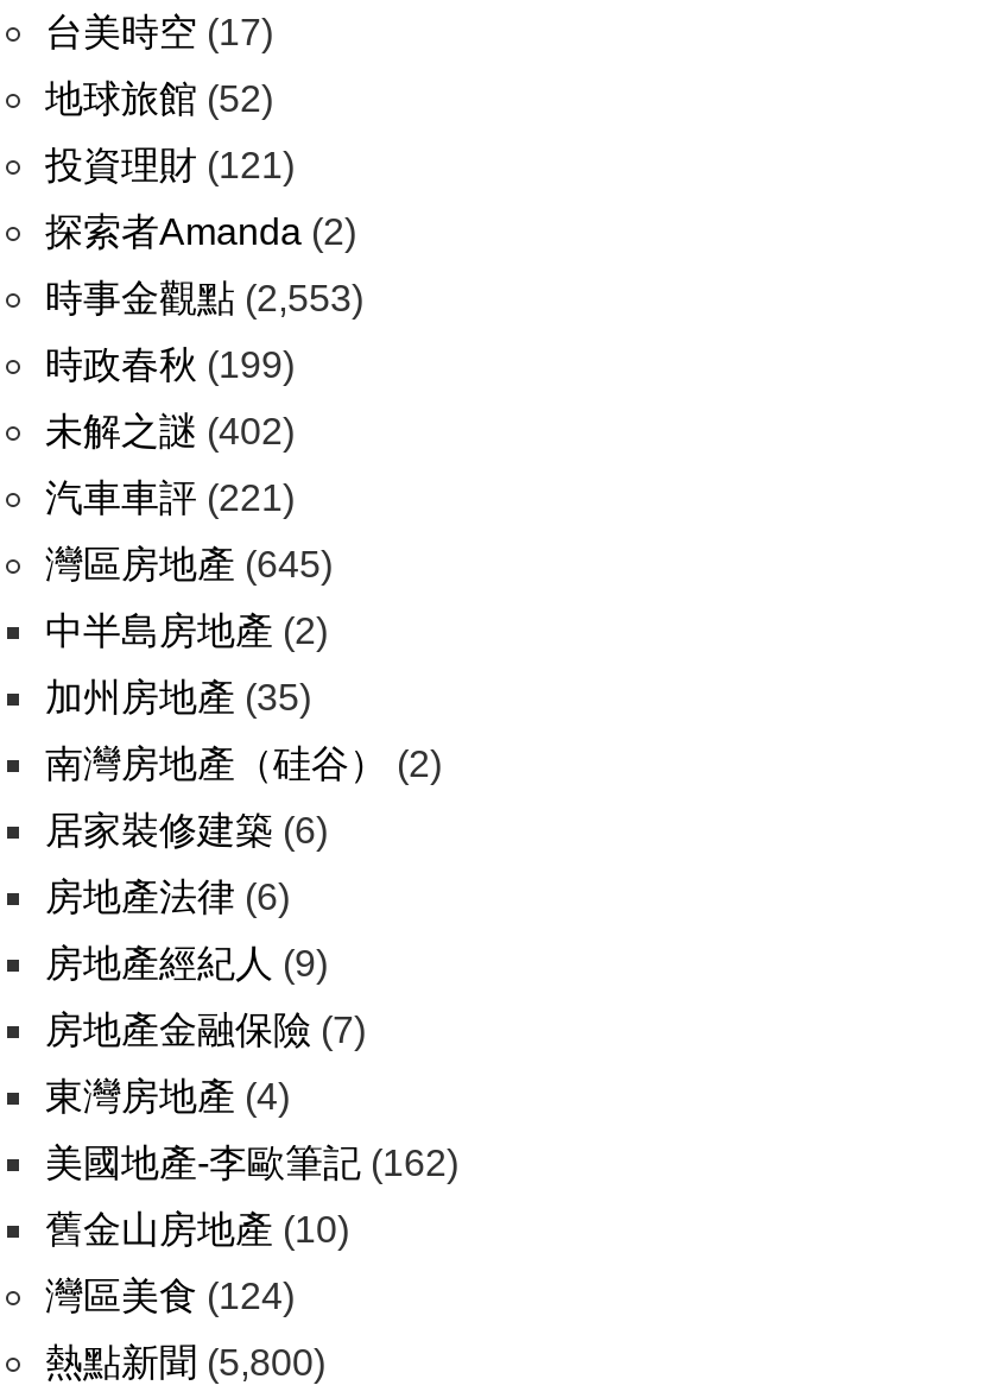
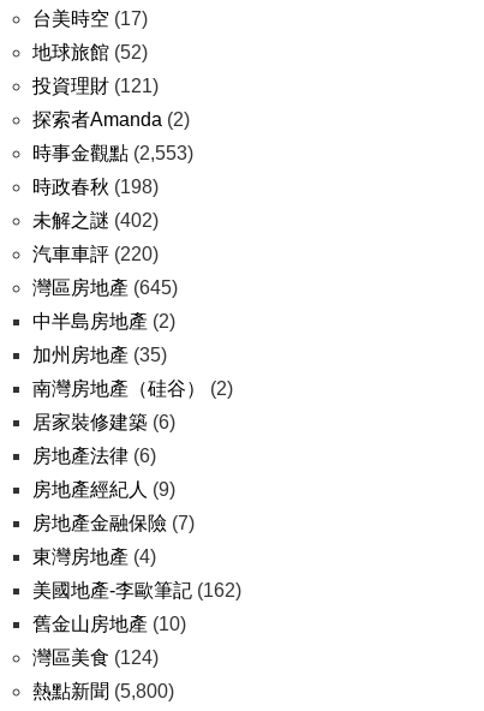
- 時政春秋(199)
+ 時政春秋(198)

- 汽車車評(221)
+ 汽車車評(220)
